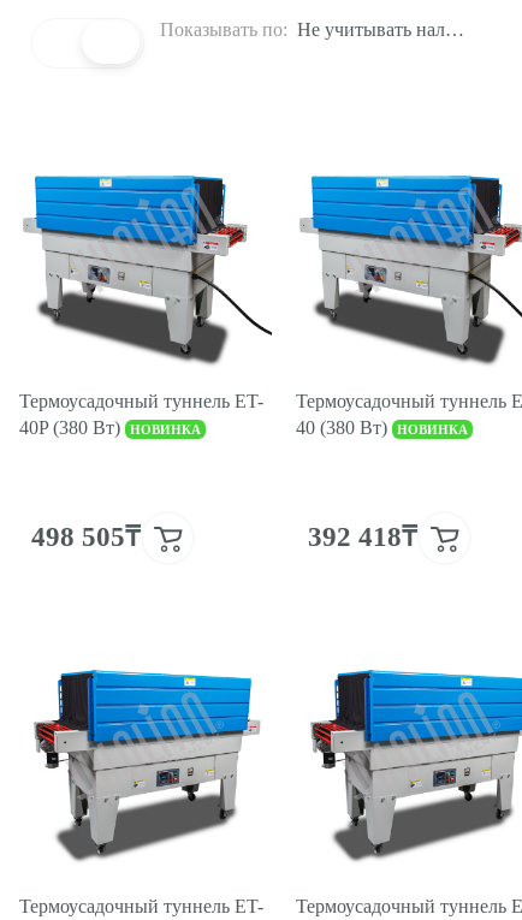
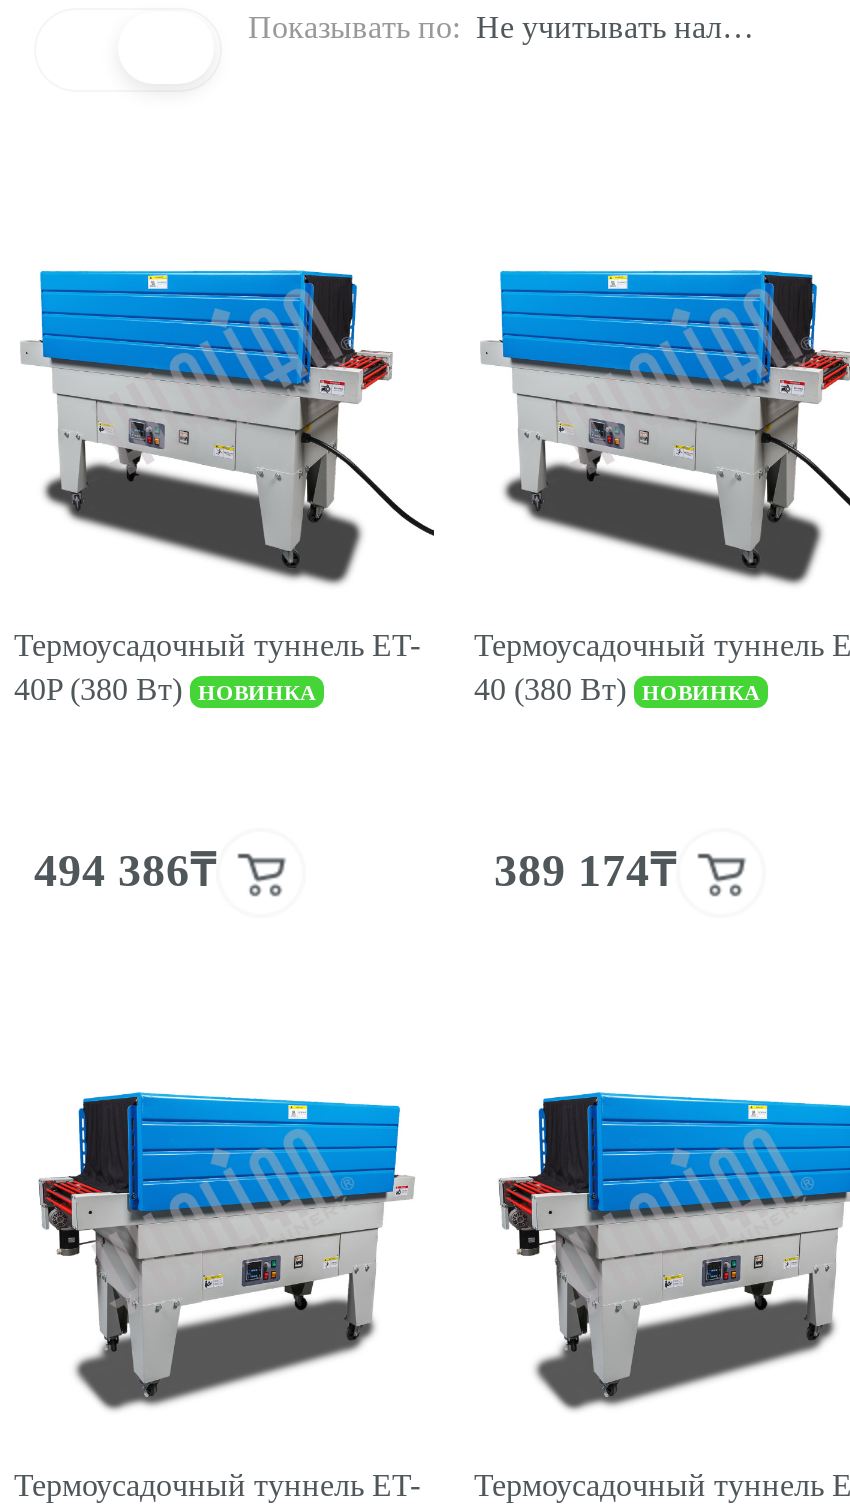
- 498 505₸
+ 494 386₸

- 392 418₸
+ 389 174₸
